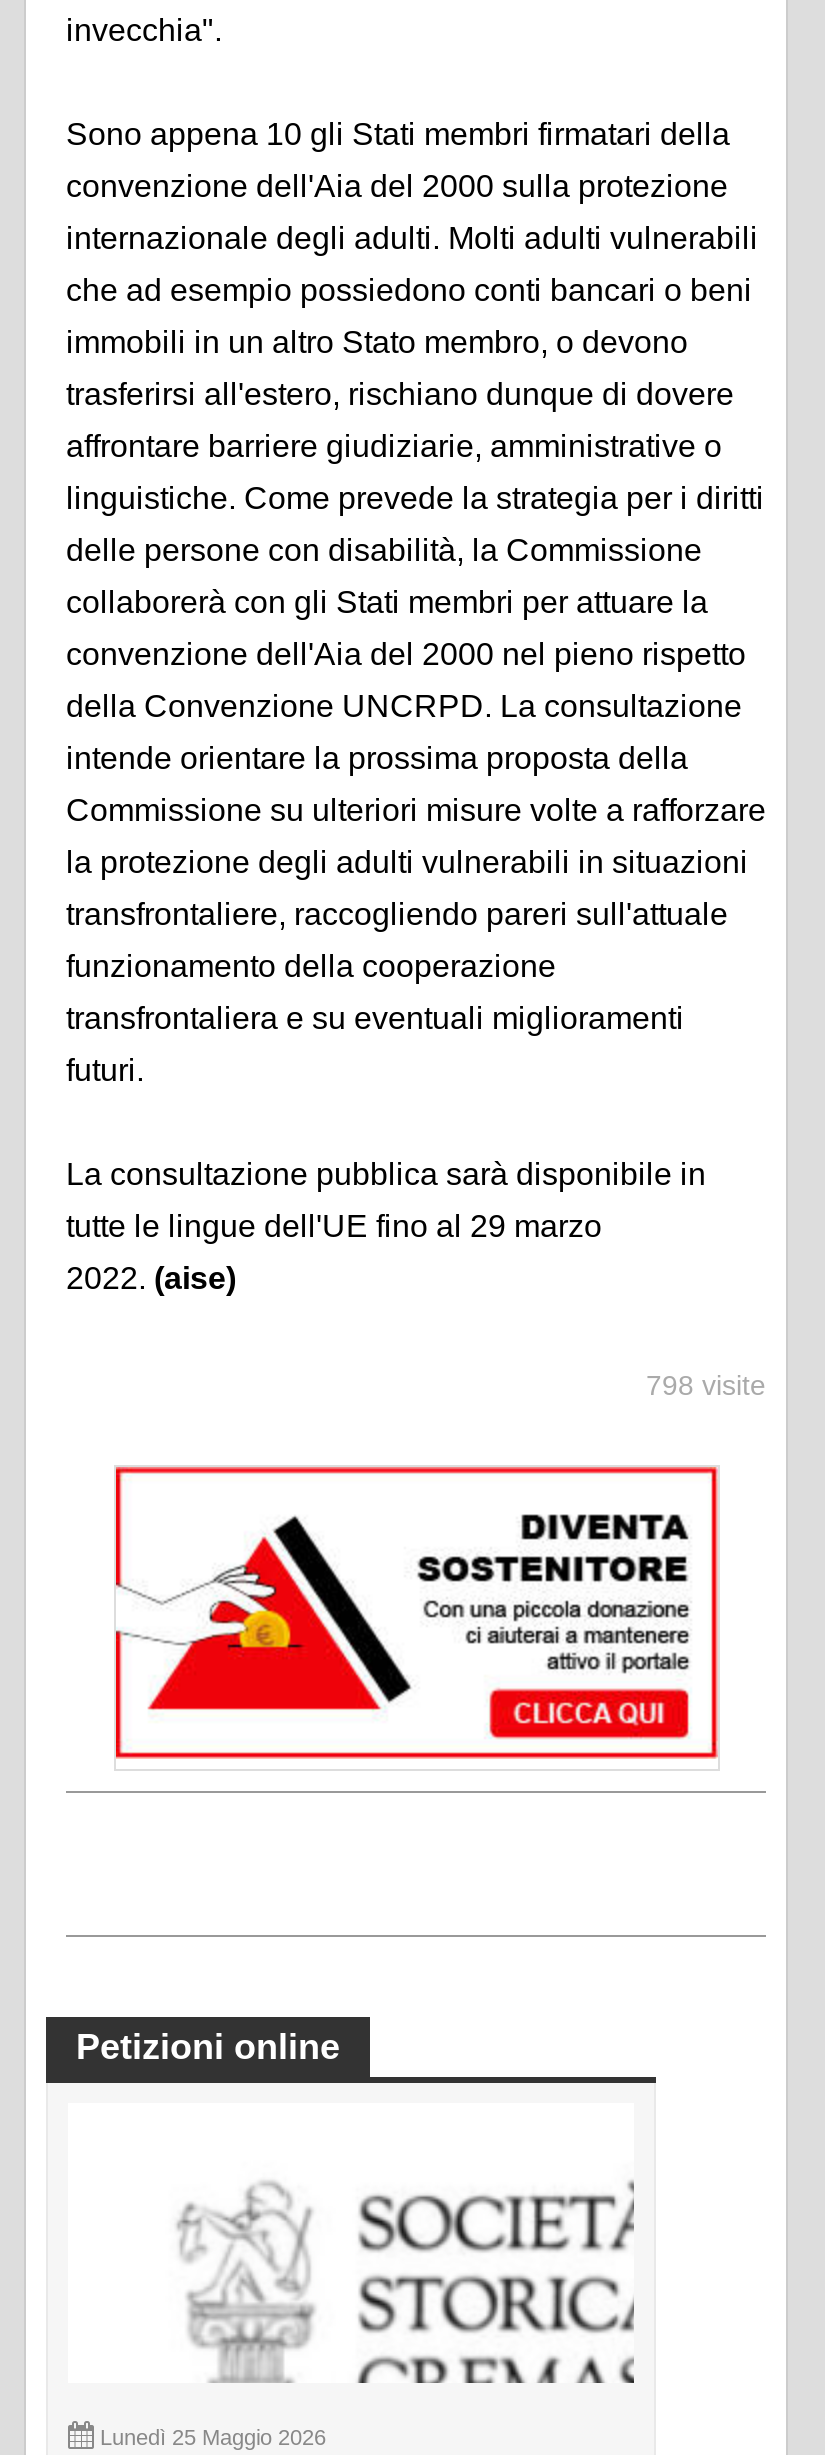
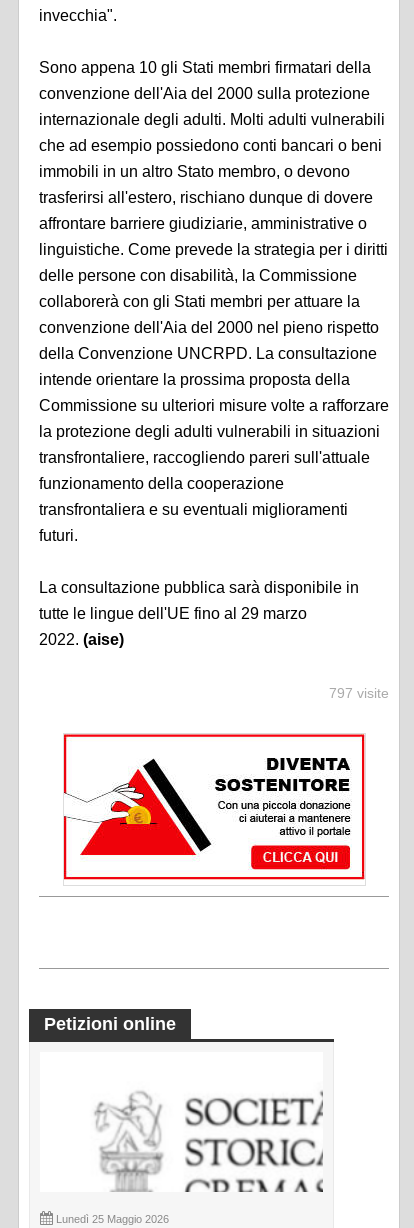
- 798 visite
+ 797 visite
